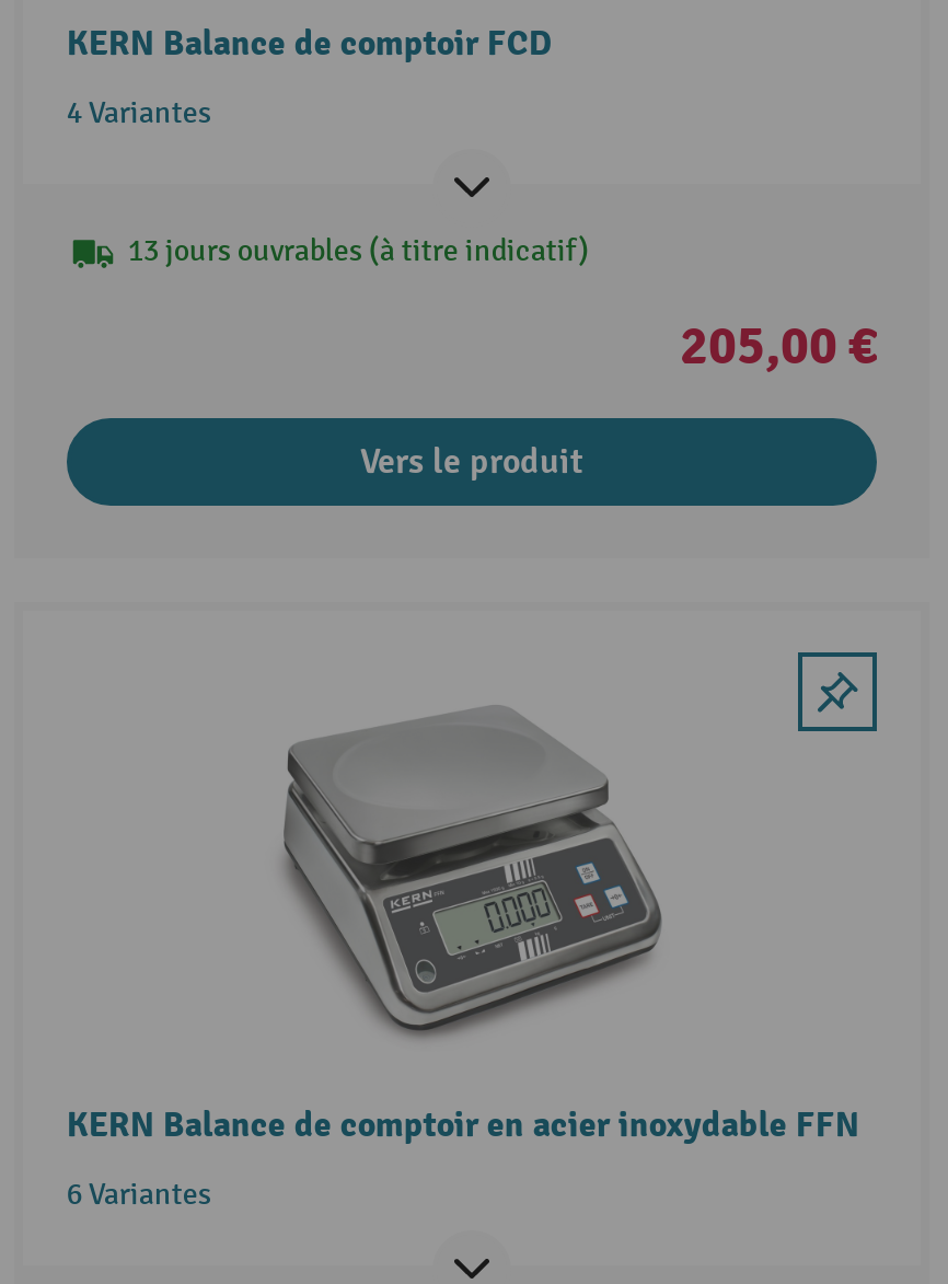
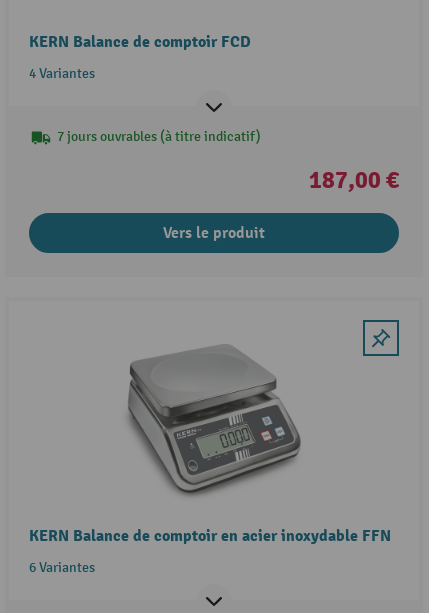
- 13 jours ouvrables (à titre indicatif)
+ 7 jours ouvrables (à titre indicatif)

- 205,00 €
+ 187,00 €
